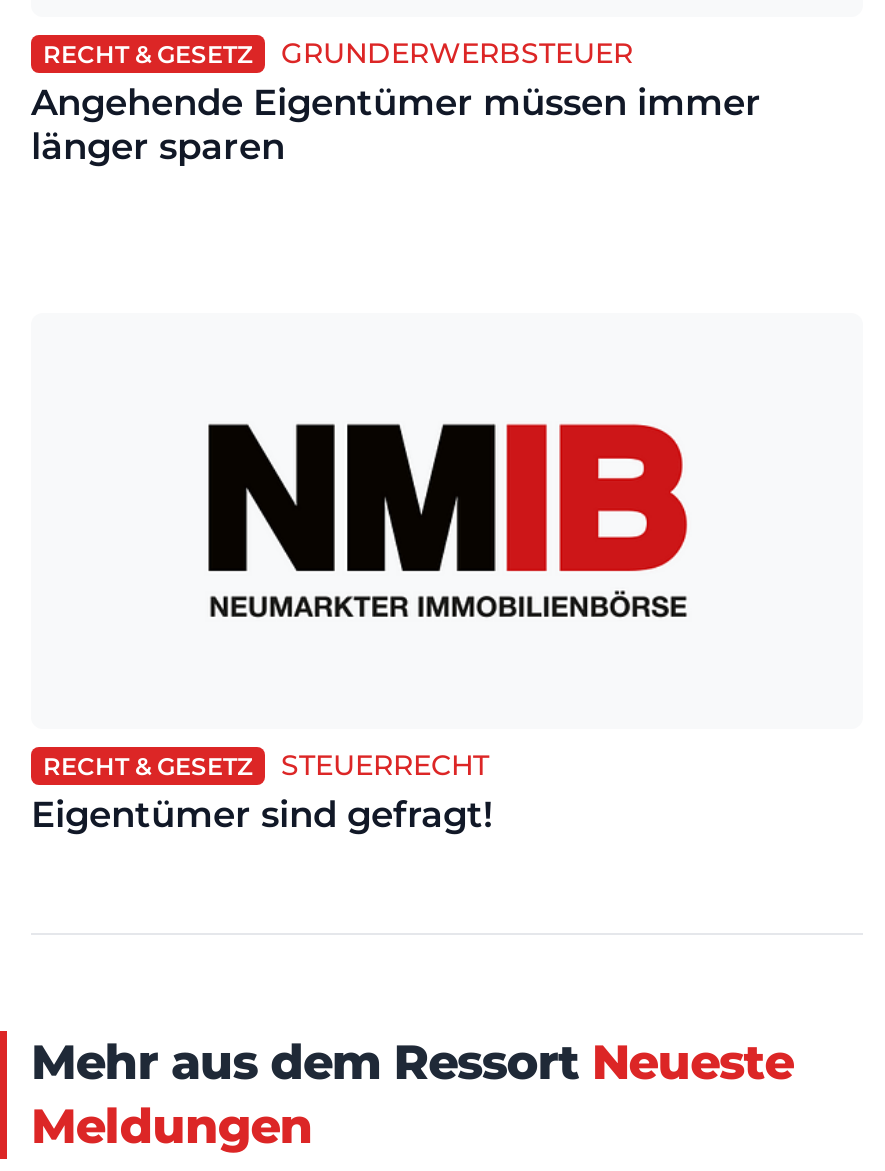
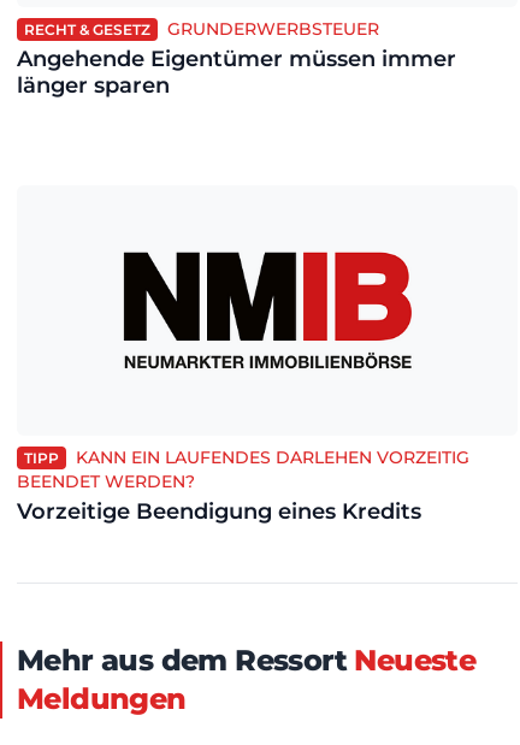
- RECHT & GESETZ
- STEUERRECHT
- Eigentümer sind gefragt!
+ TIPP
+ KANN EIN LAUFENDES DARLEHEN VORZEITIG
+ BEENDET WERDEN?
+ Vorzeitige Beendigung eines Kredits
